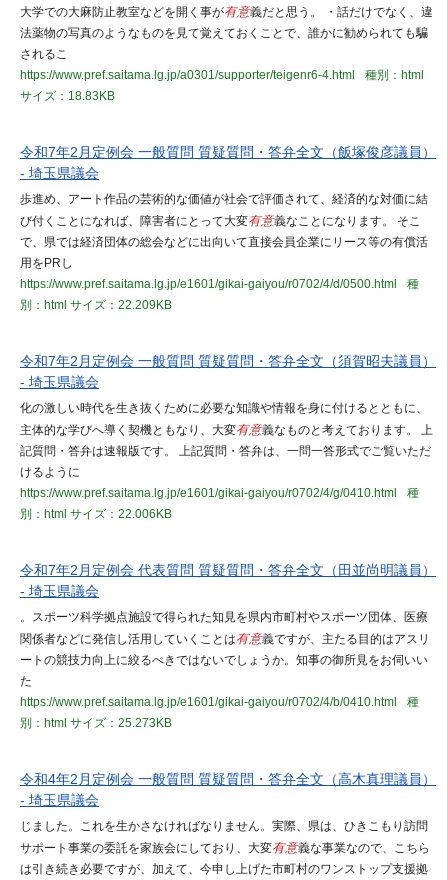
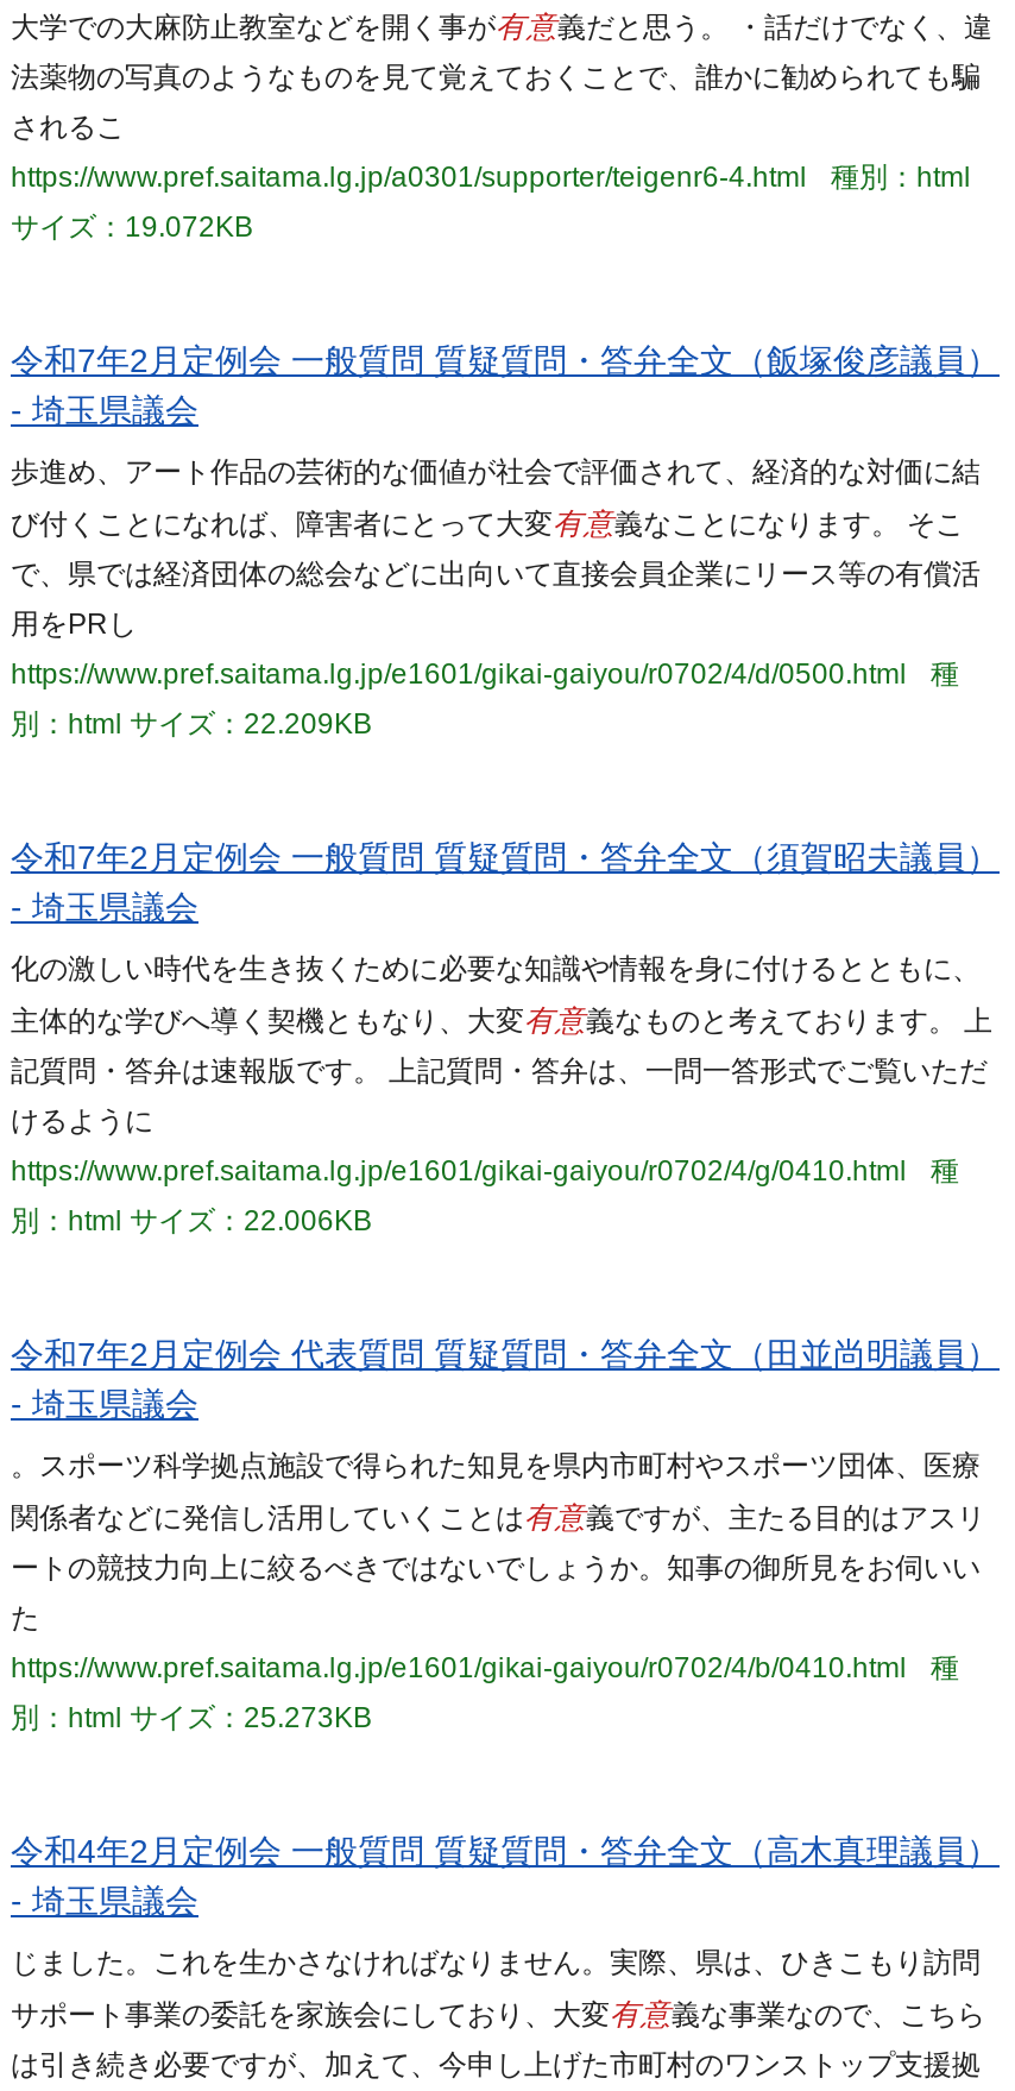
- サイズ：18.83KB
+ サイズ：19.072KB
